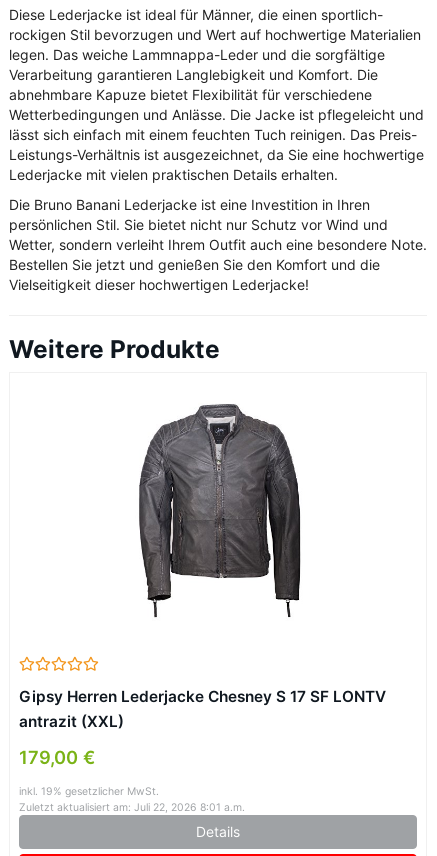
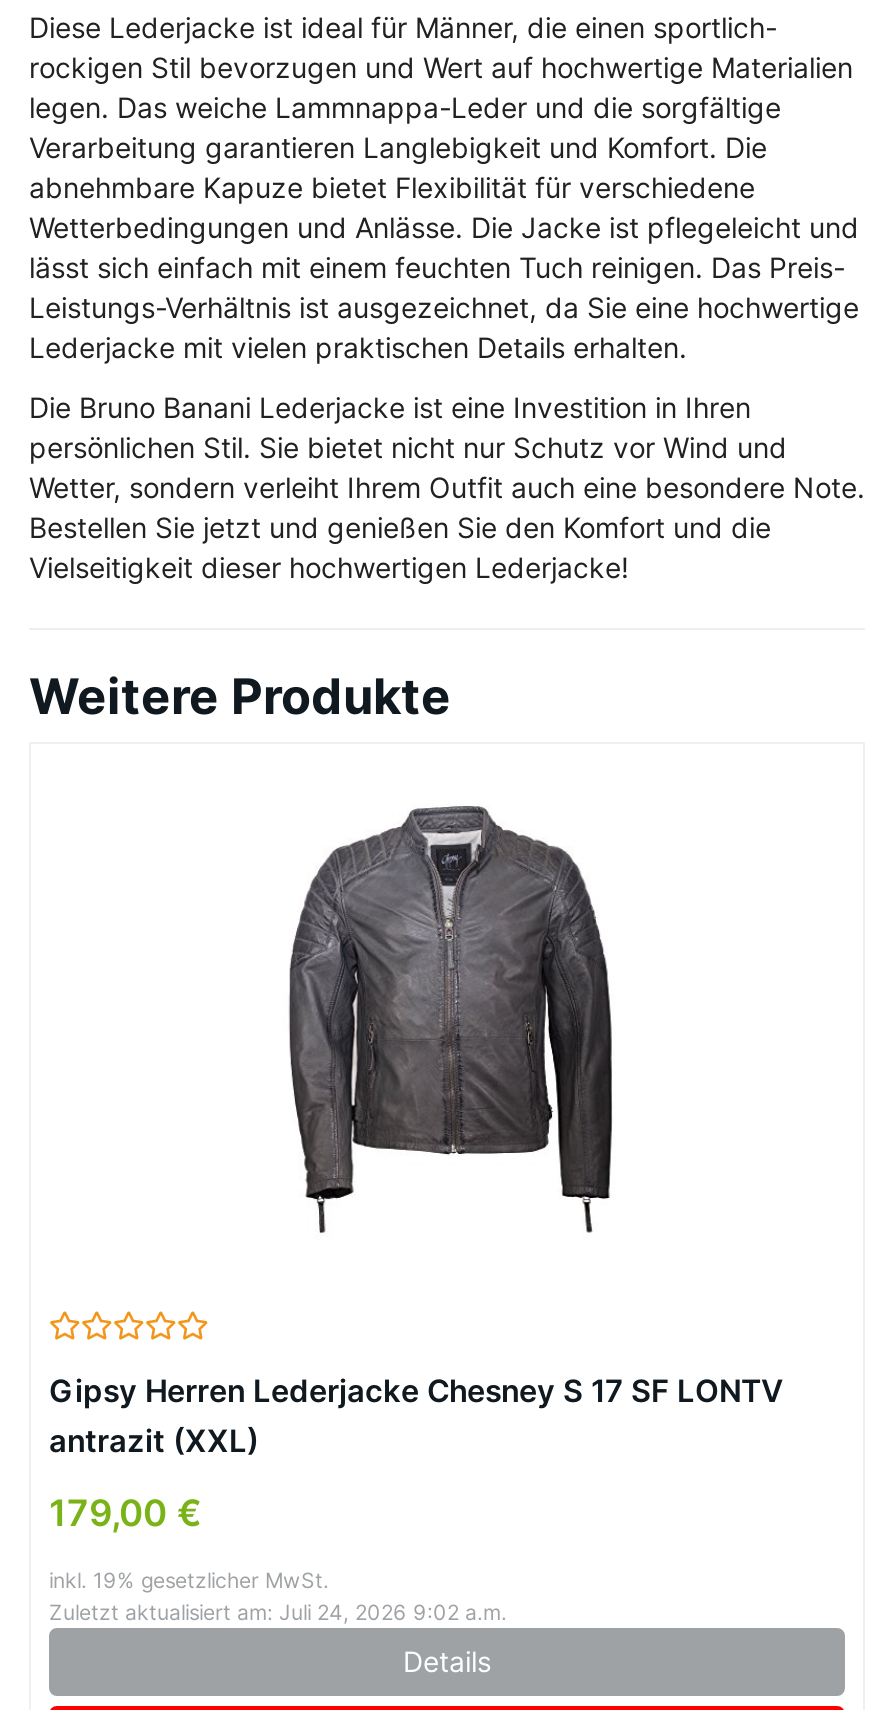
- Zuletzt aktualisiert am: Juli 22, 2026 8:01 a.m.
+ Zuletzt aktualisiert am: Juli 24, 2026 9:02 a.m.
